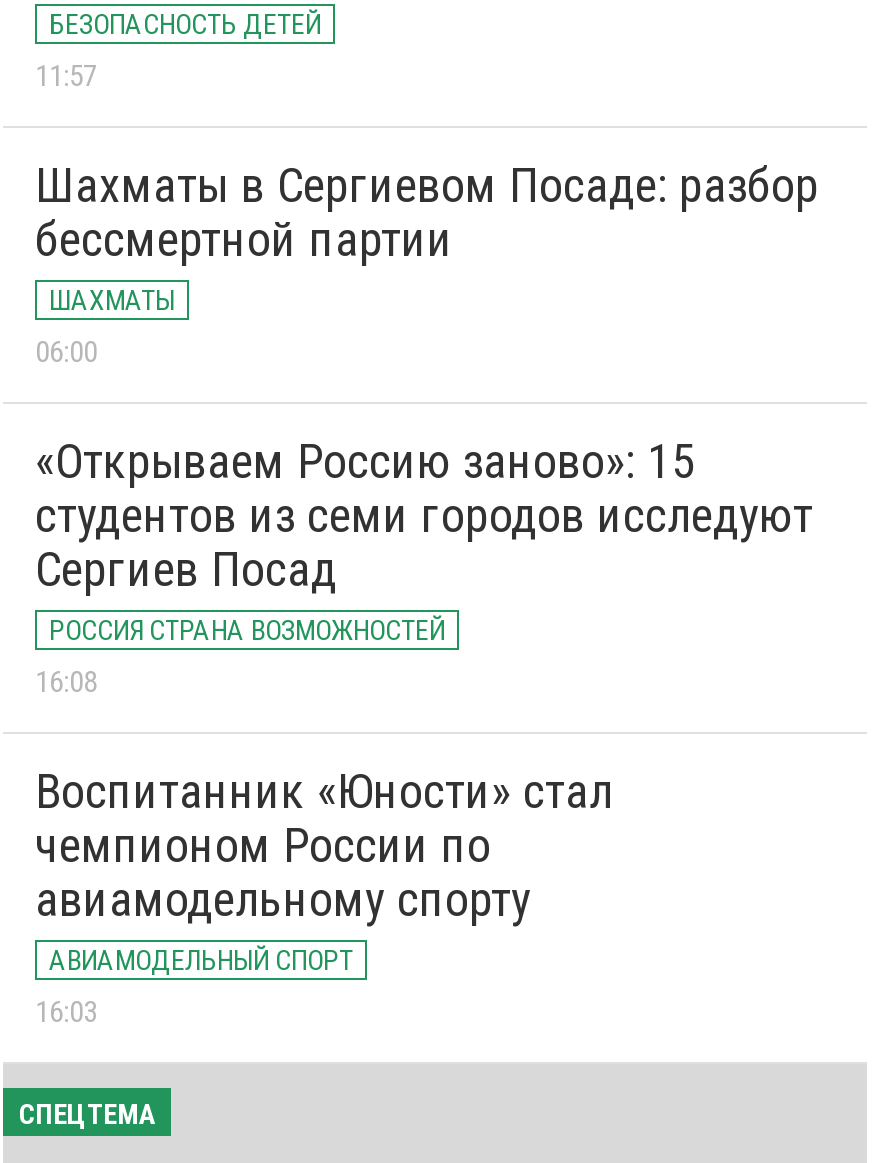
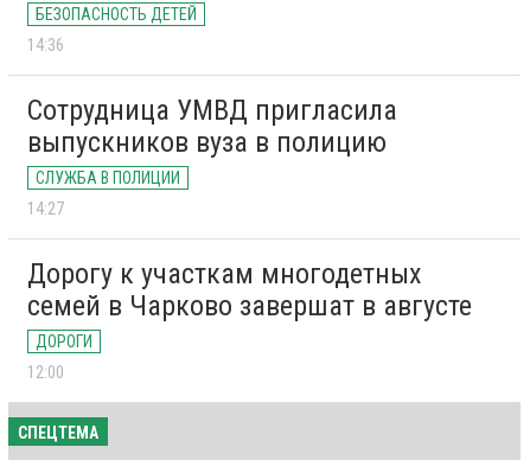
- 11:57
- Шахматы в Сергиевом Посаде: разбор
- бессмертной партии
- ШАХМАТЫ
- 06:00
- «Открываем Россию заново»: 15
- студентов из семи городов исследуют
- Сергиев Посад
- РОССИЯ СТРАНА ВОЗМОЖНОСТЕЙ
- 16:08
- Воспитанник «Юности» стал
- чемпионом России по
- авиамодельному спорту
- АВИАМОДЕЛЬНЫЙ СПОРТ
- 16:03
+ 14:36
+ Сотрудница УМВД пригласила
+ выпускников вуза в полицию
+ СЛУЖБА В ПОЛИЦИИ
+ 14:27
+ Дорогу к участкам многодетных
+ семей в Чарково завершат в августе
+ ДОРОГИ
+ 12:00
